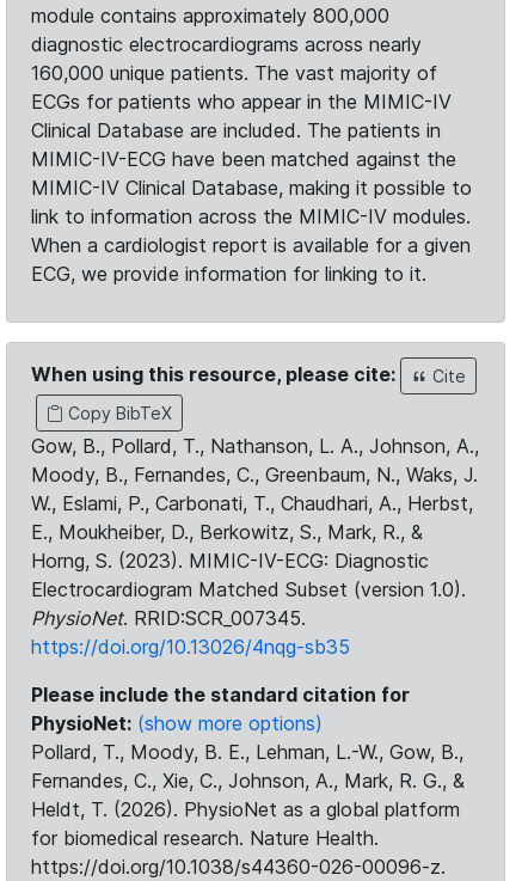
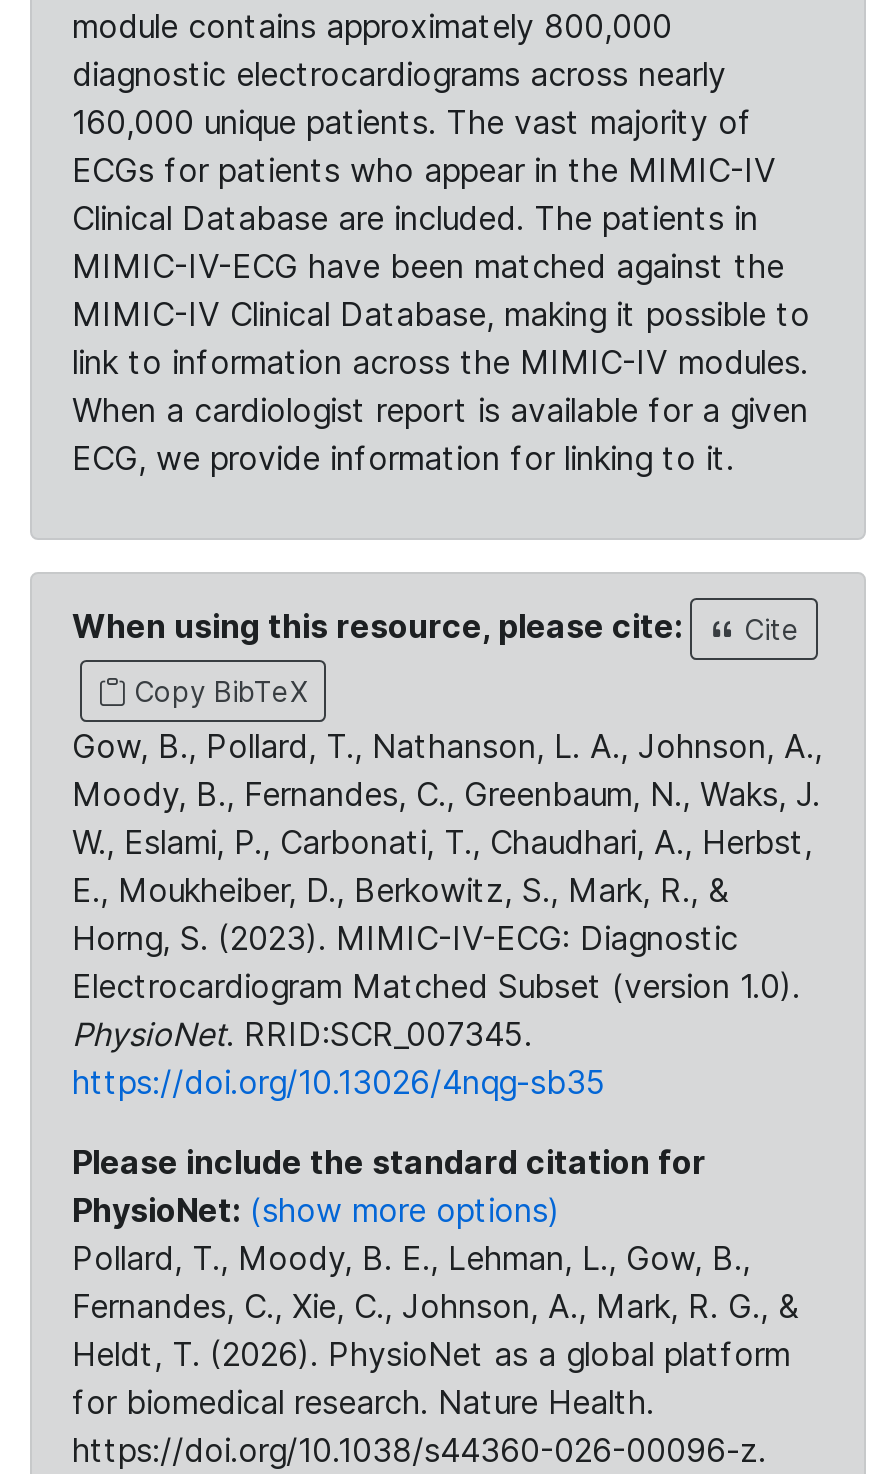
- Pollard, T., Moody, B. E., Lehman, L.-W., Gow, B.,
+ Pollard, T., Moody, B. E., Lehman, L., Gow, B.,
